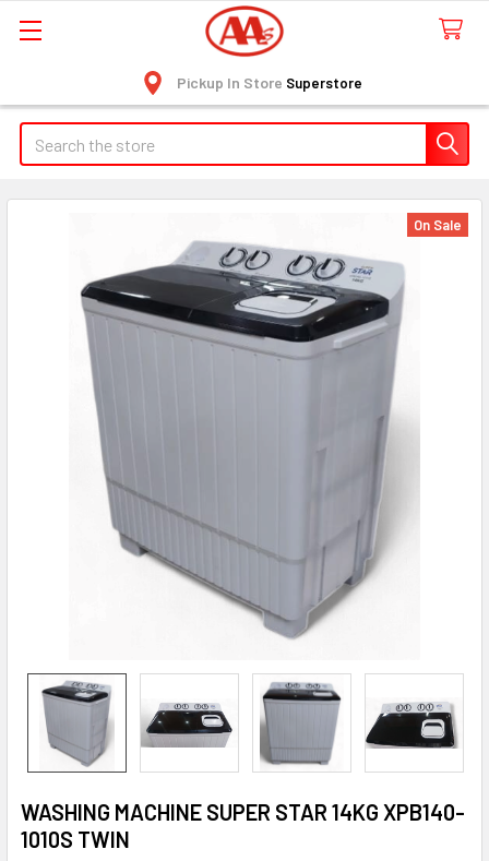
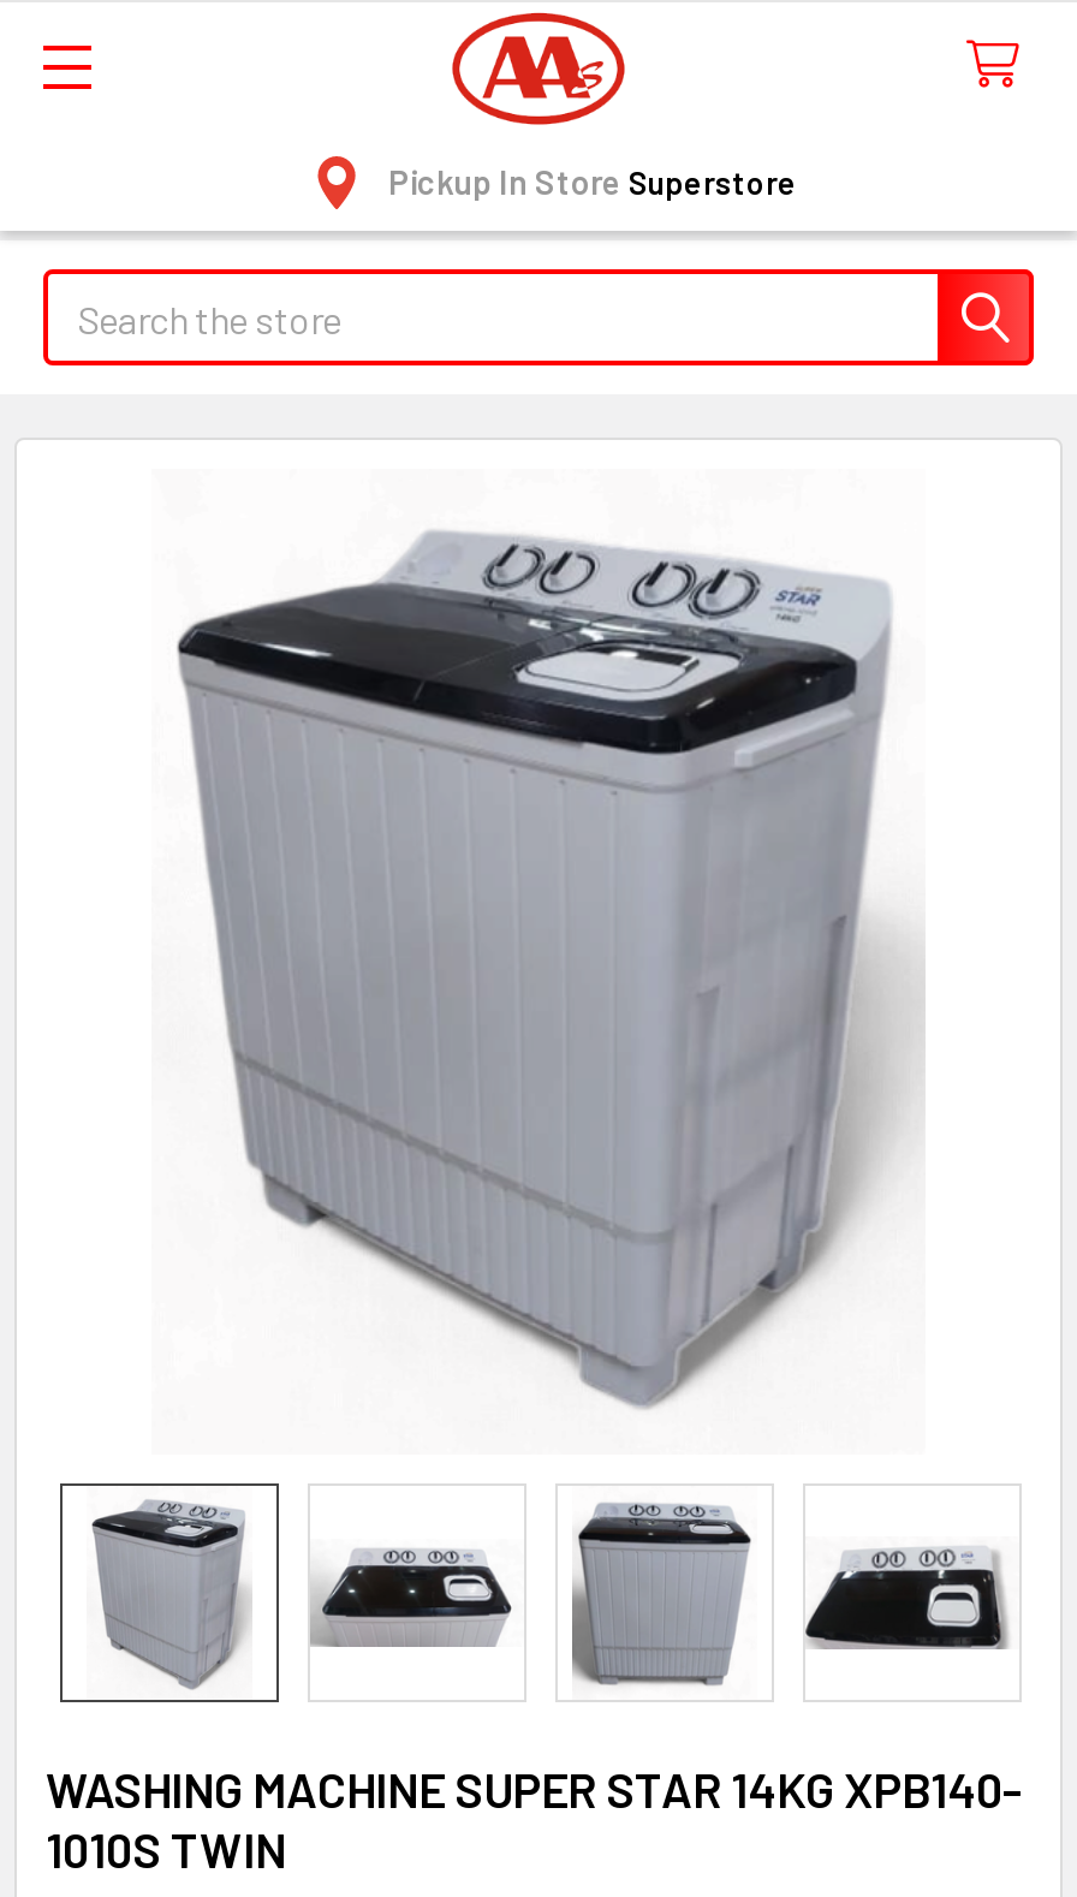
- On Sale
